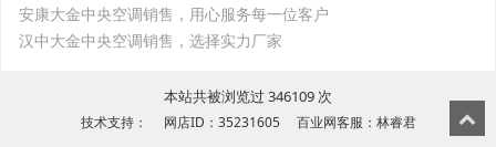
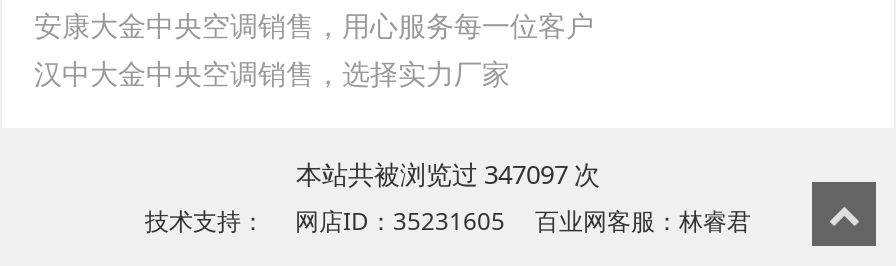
- 本站共被浏览过 346109 次
+ 本站共被浏览过 347097 次
